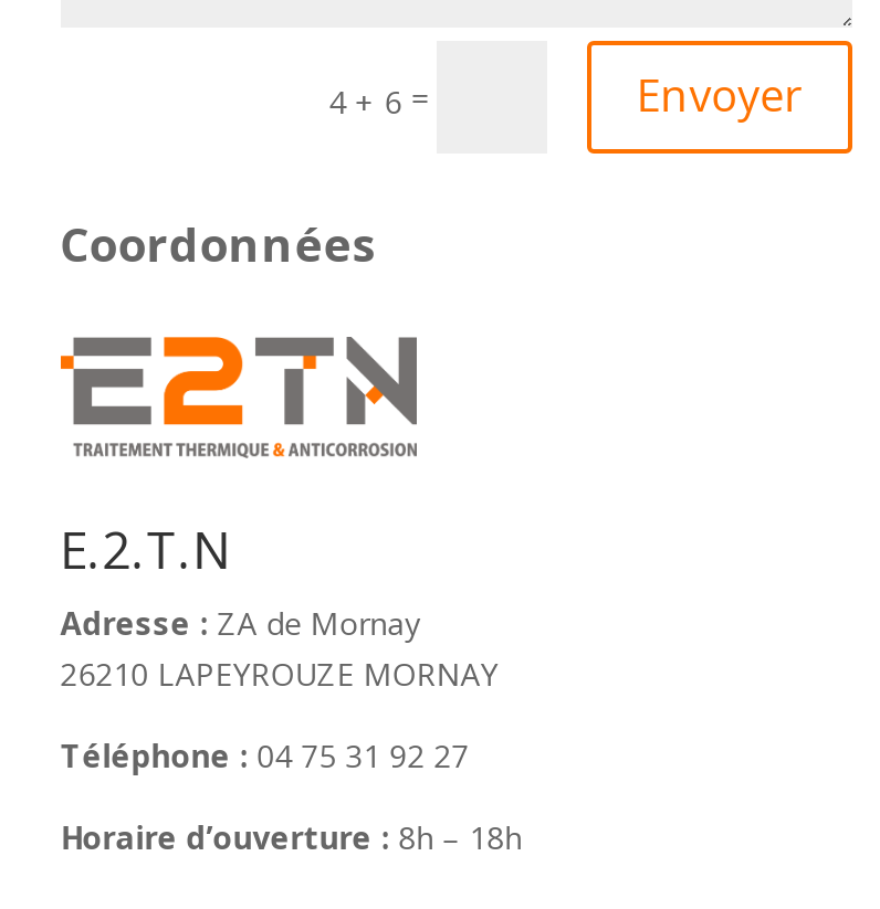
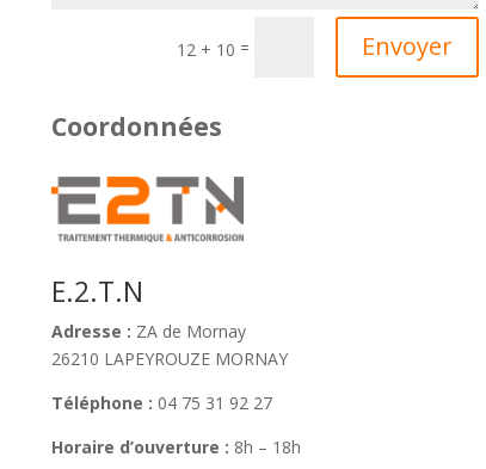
- 4 + 6 =
+ 12 + 10 =
